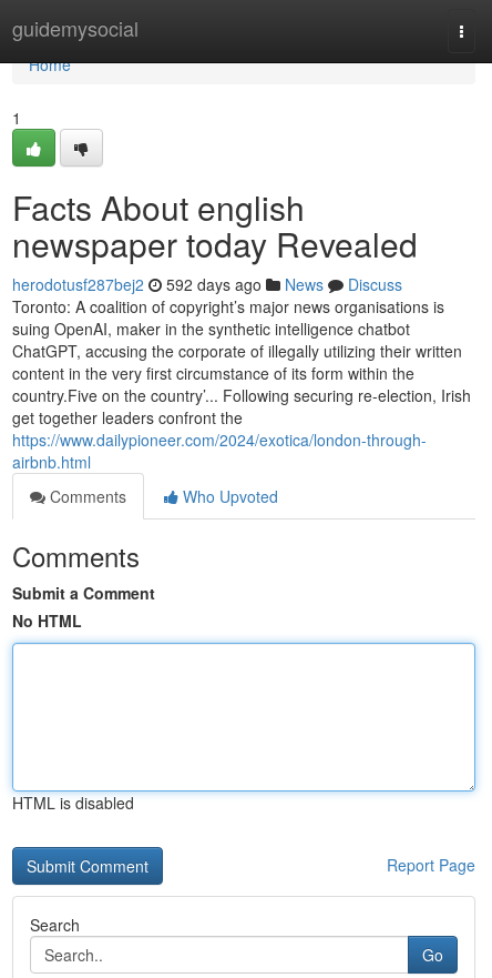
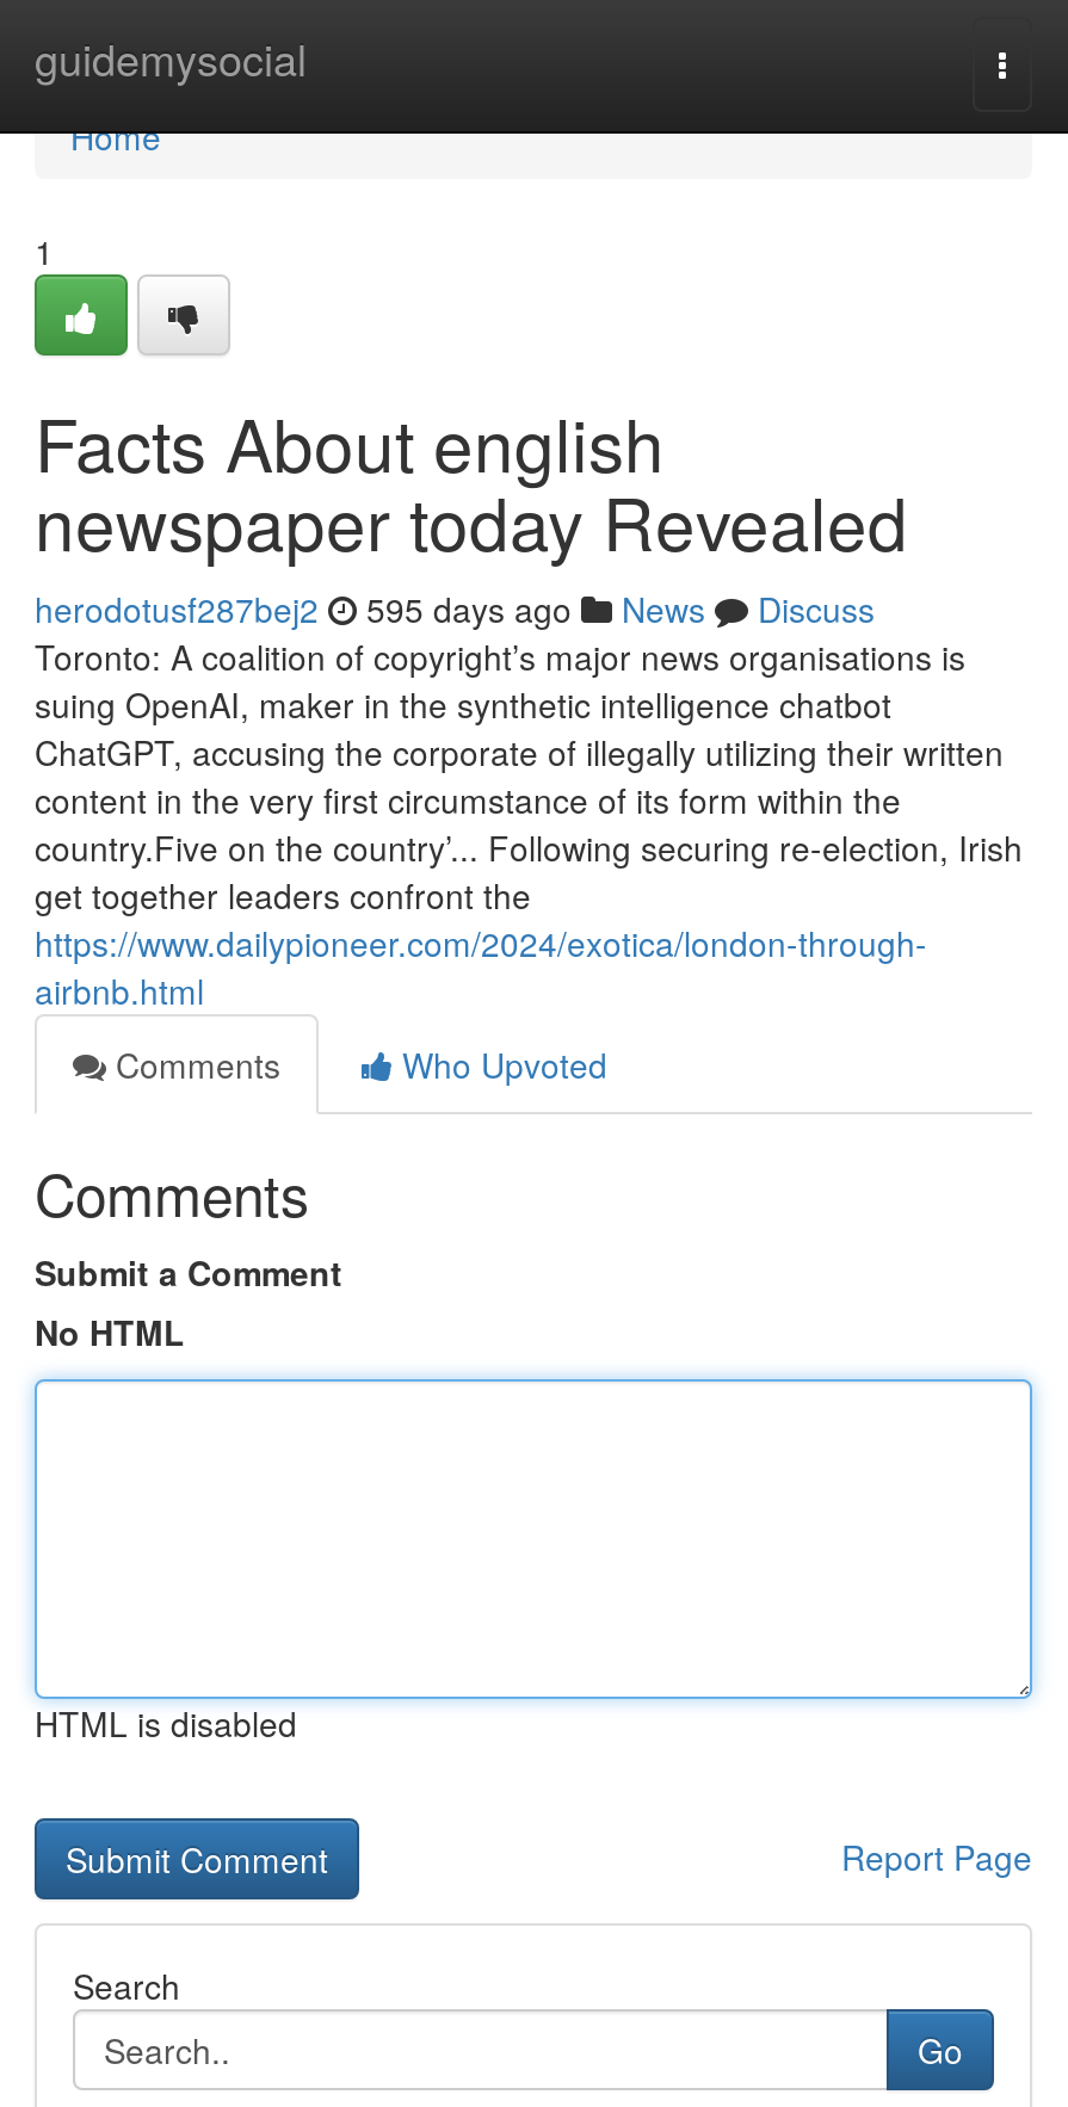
- herodotusf287bej2 592 days ago News Discuss
+ herodotusf287bej2 595 days ago News Discuss
